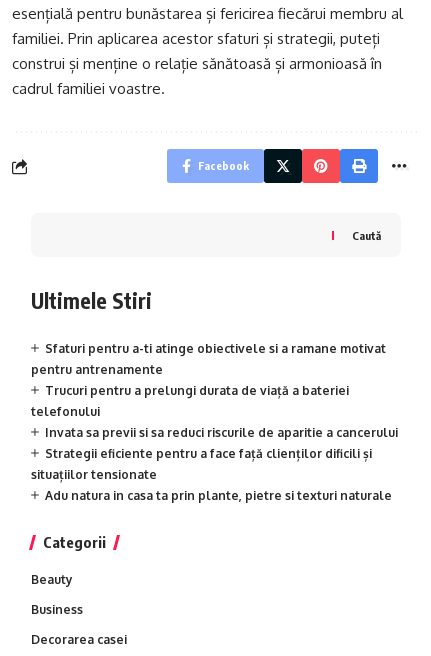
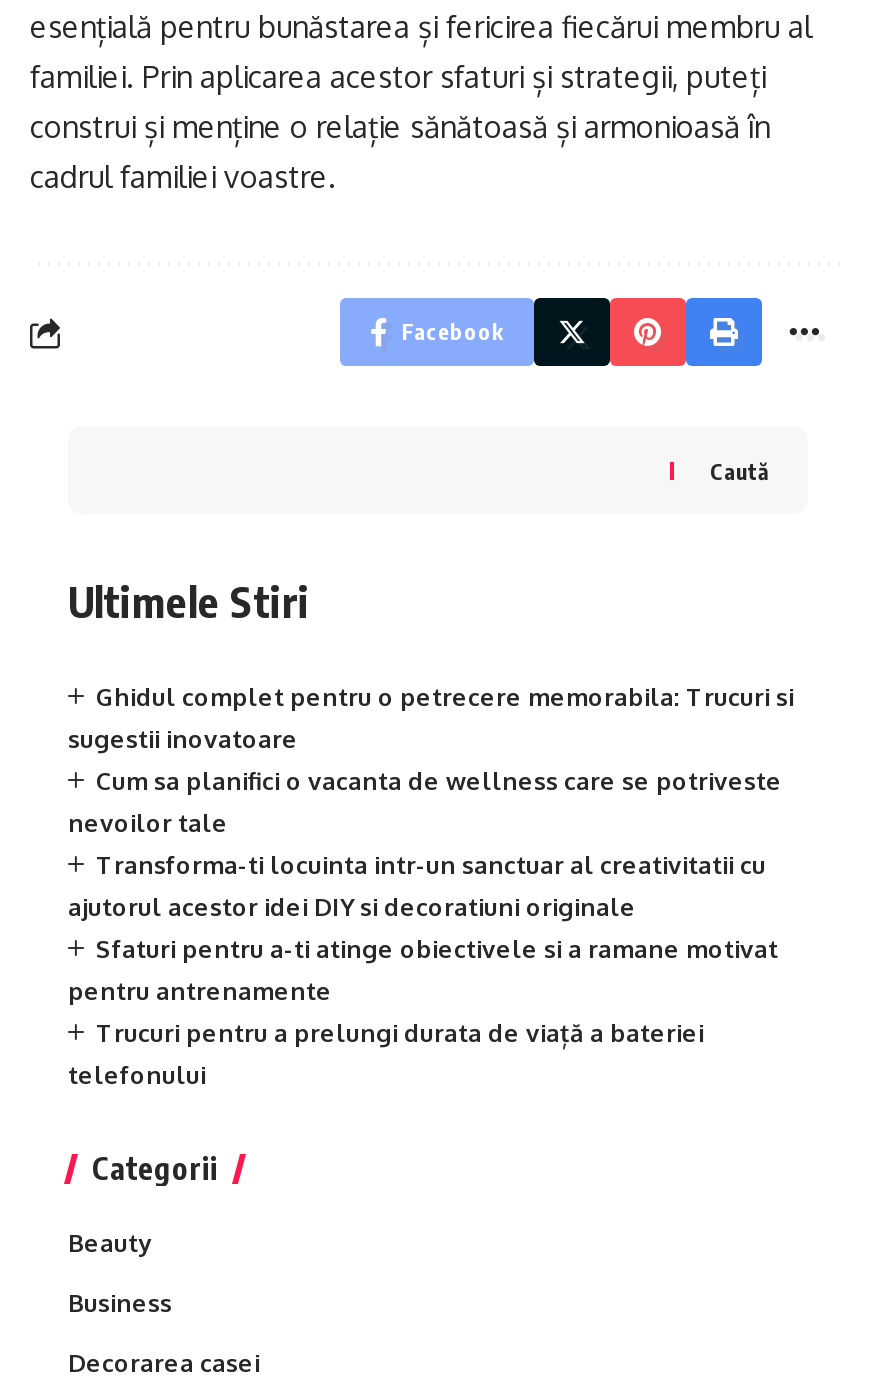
+ Ghidul complet pentru o petrecere memorabila: Trucuri si
+ sugestii inovatoare
+ Cum sa planifici o vacanta de wellness care se potriveste
+ nevoilor tale
+ Transforma-ti locuinta intr-un sanctuar al creativitatii cu
+ ajutorul acestor idei DIY si decoratiuni originale

moved down: Sfaturi pentru a-ti atinge obiectivele si a ramane motivat | pentru antrenamente | Trucuri pentru a prelungi durata de viață a bateriei | telefonului

- Invata sa previi si sa reduci riscurile de aparitie a cancerului
- Strategii eficiente pentru a face față clienților dificili și
- situațiilor tensionate
- Adu natura in casa ta prin plante, pietre si texturi naturale
